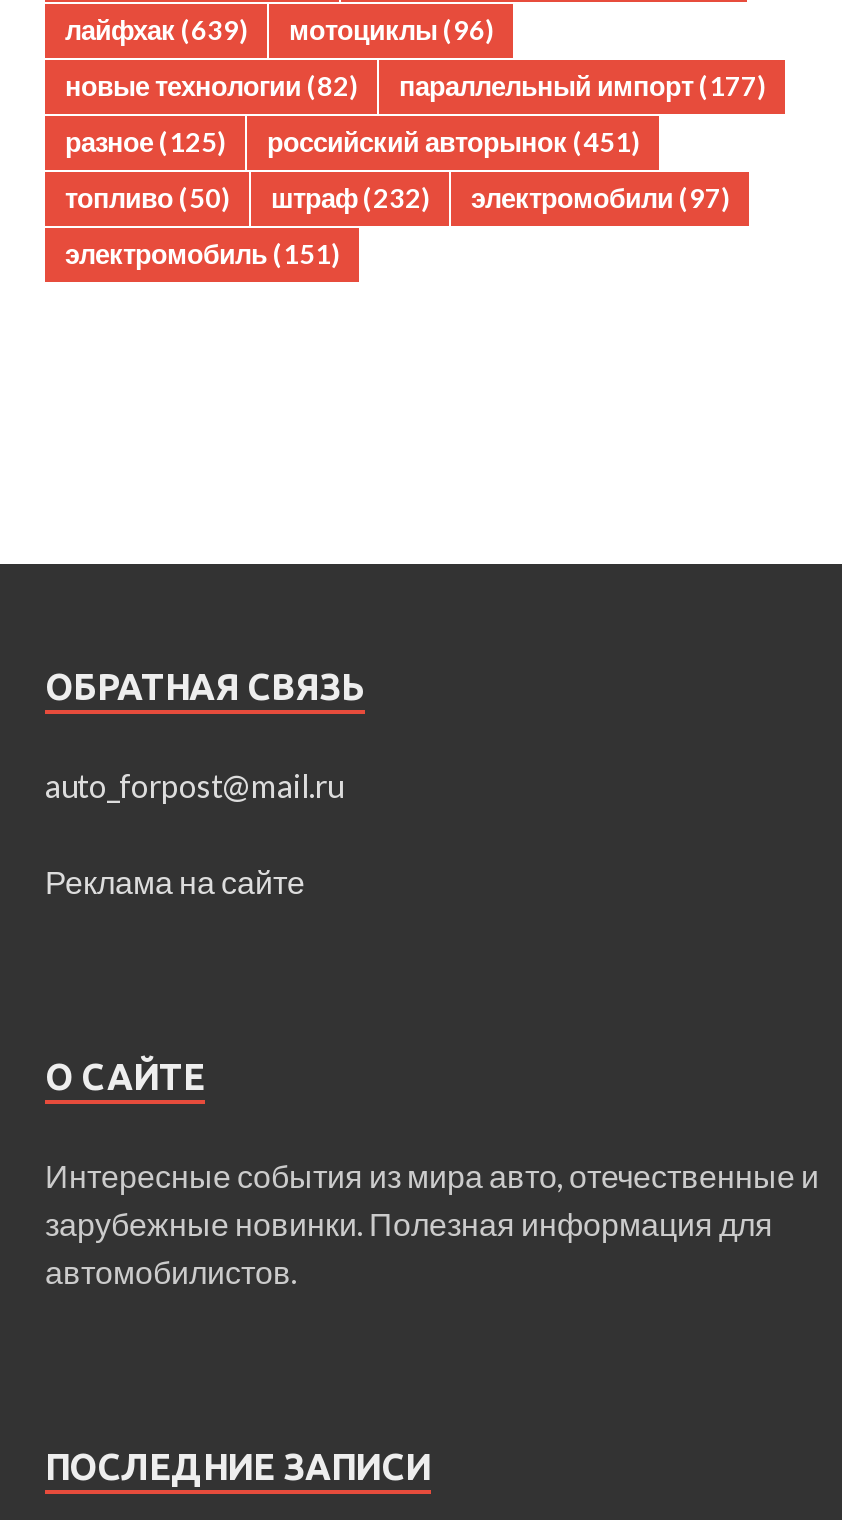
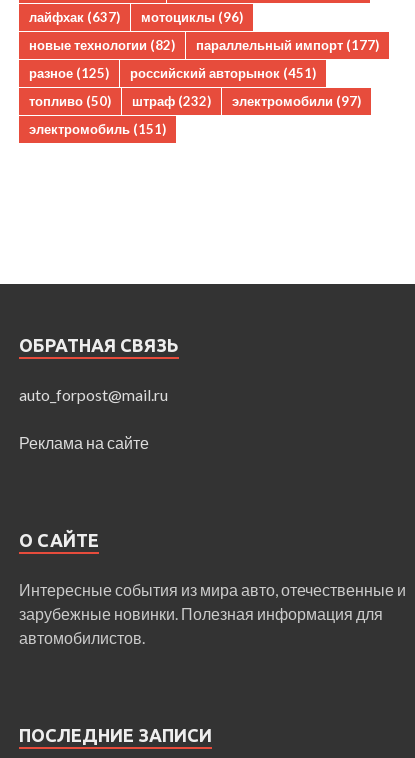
- лайфхак (639) мотоциклы (96)
+ лайфхак (637) мотоциклы (96)
